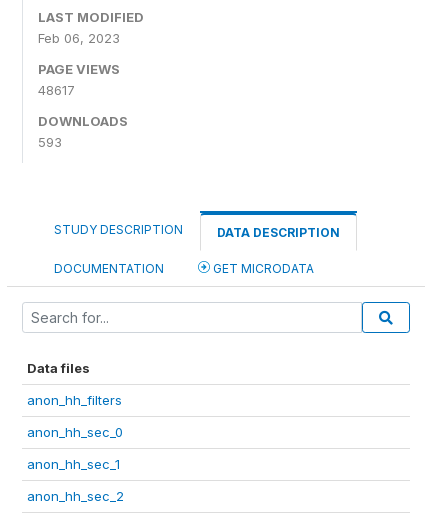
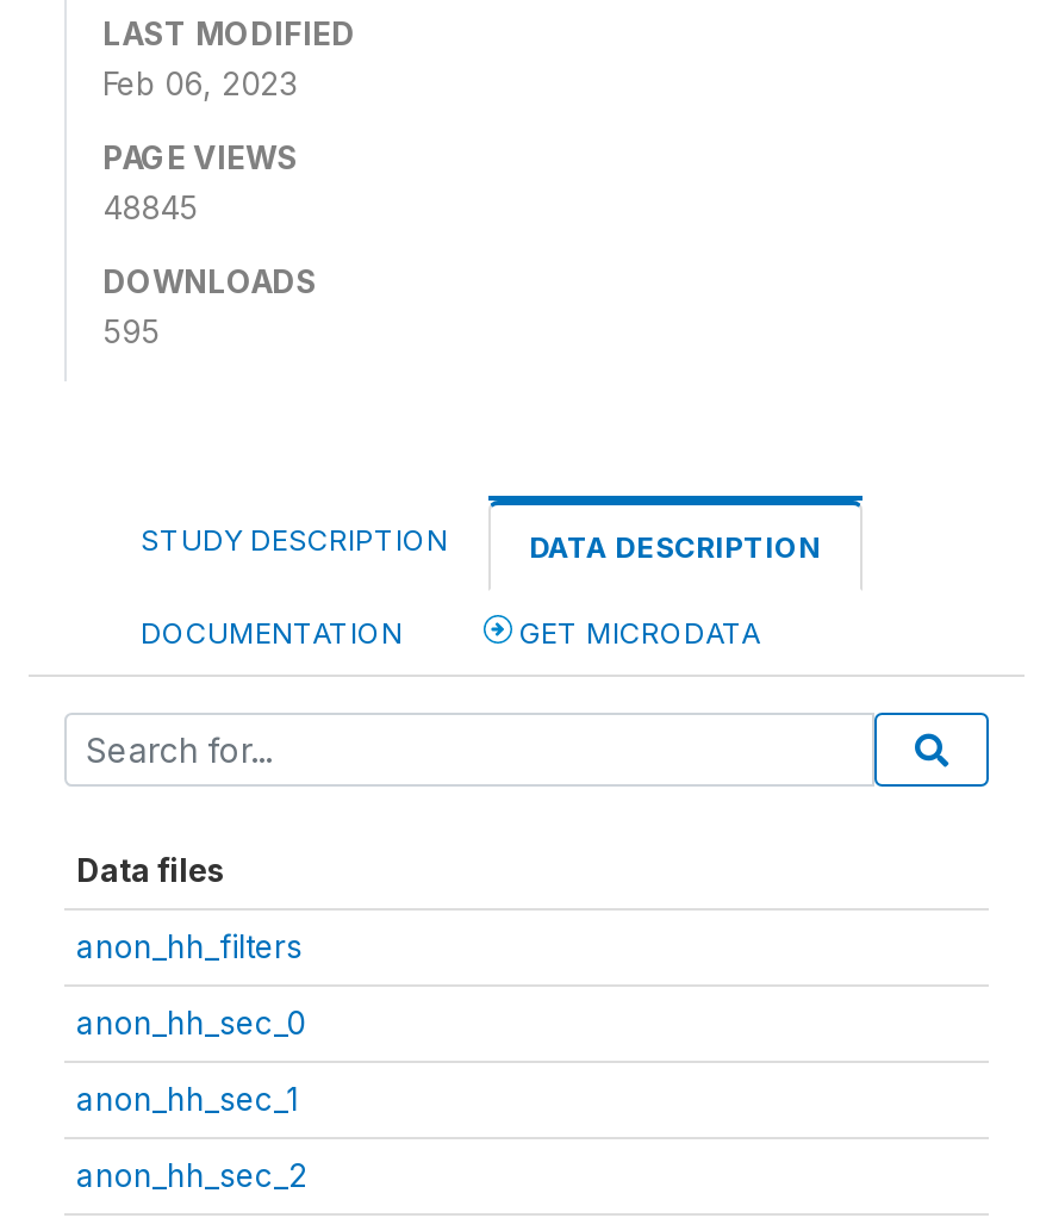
- 48617
+ 48845

- 593
+ 595
